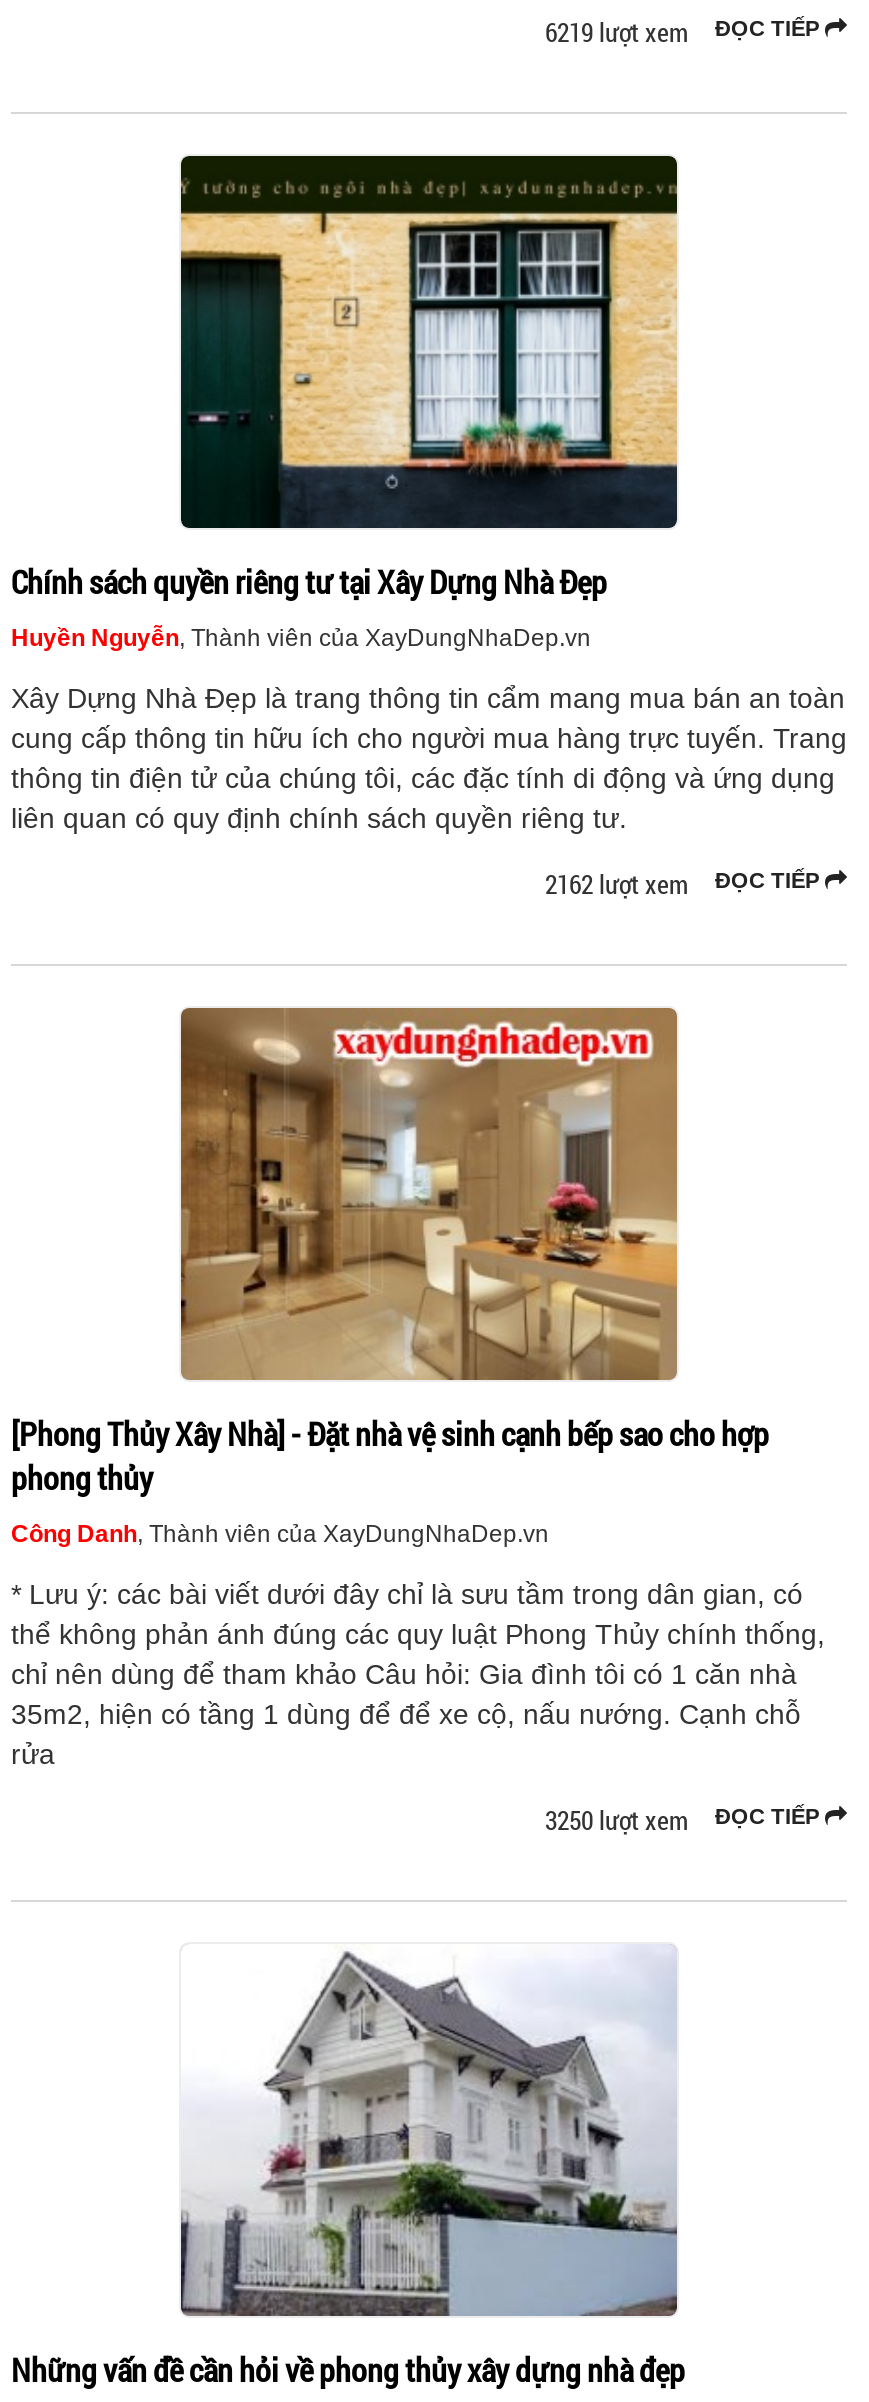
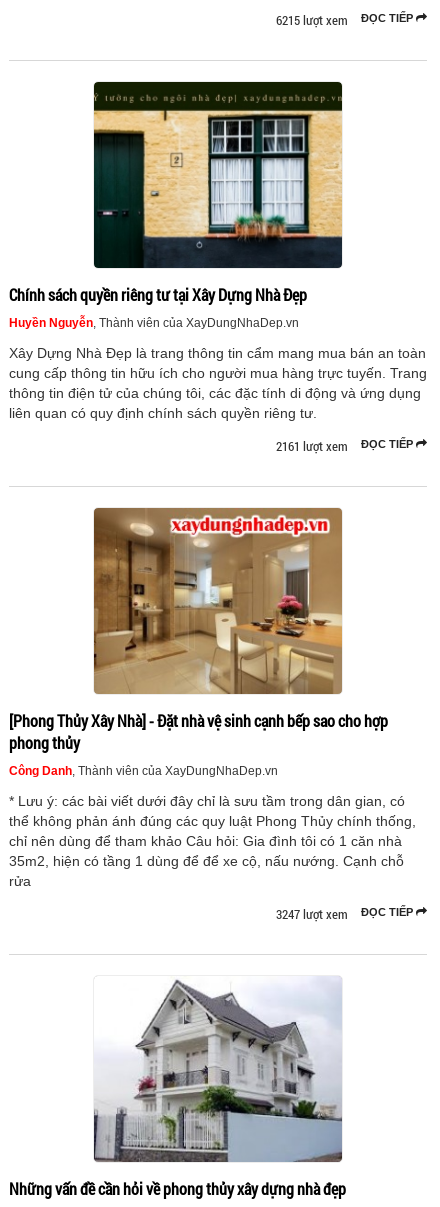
- 6219 lượt xem ĐỌC TIẾP
+ 6215 lượt xem ĐỌC TIẾP

- 2162 lượt xem ĐỌC TIẾP
+ 2161 lượt xem ĐỌC TIẾP

- 3250 lượt xem ĐỌC TIẾP
+ 3247 lượt xem ĐỌC TIẾP
